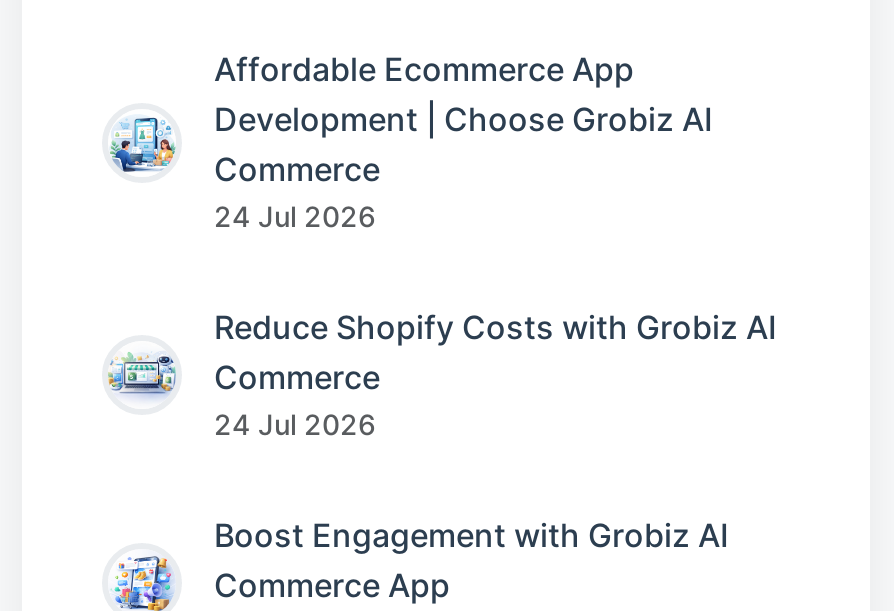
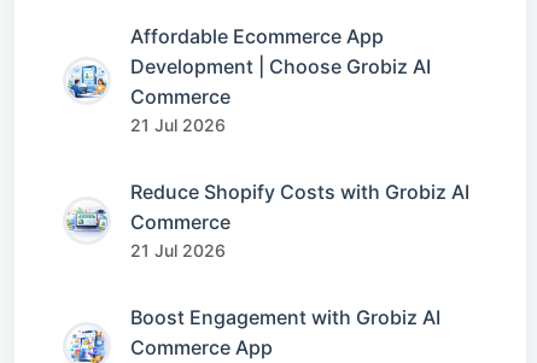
- 24 Jul 2026
+ 21 Jul 2026

- 24 Jul 2026
+ 21 Jul 2026
